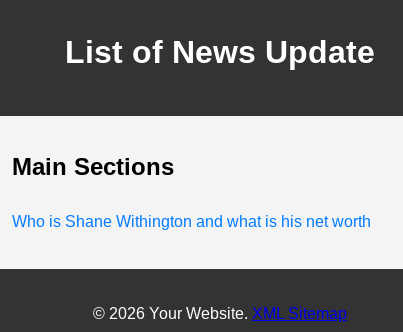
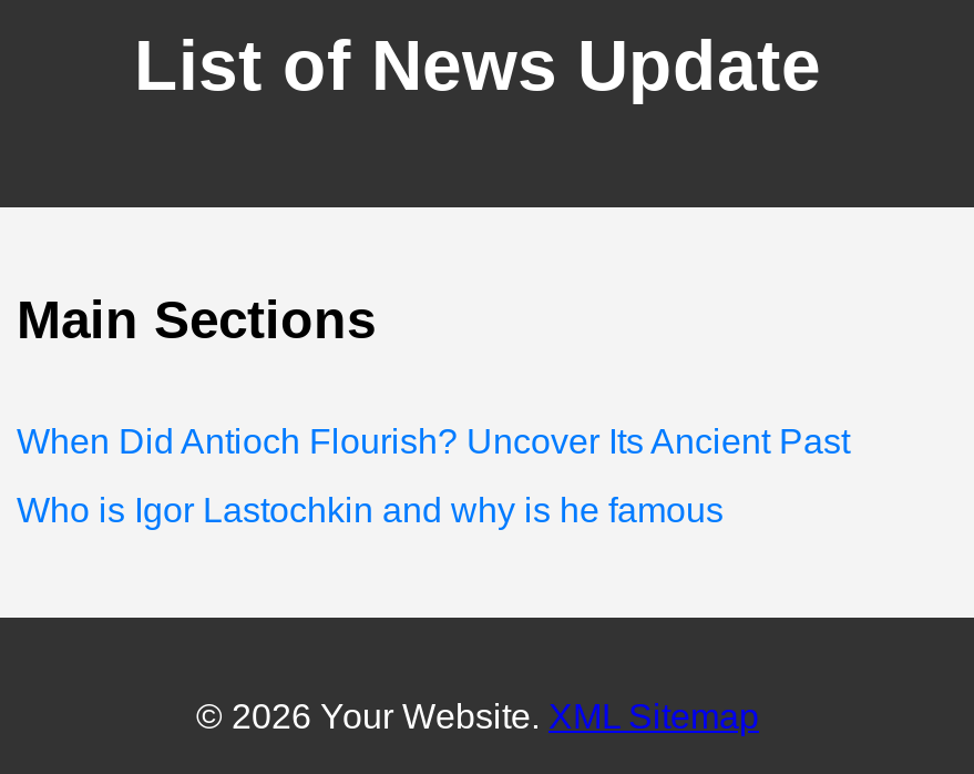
- Who is Shane Withington and what is his net worth
+ When Did Antioch Flourish? Uncover Its Ancient Past
+ Who is Igor Lastochkin and why is he famous
